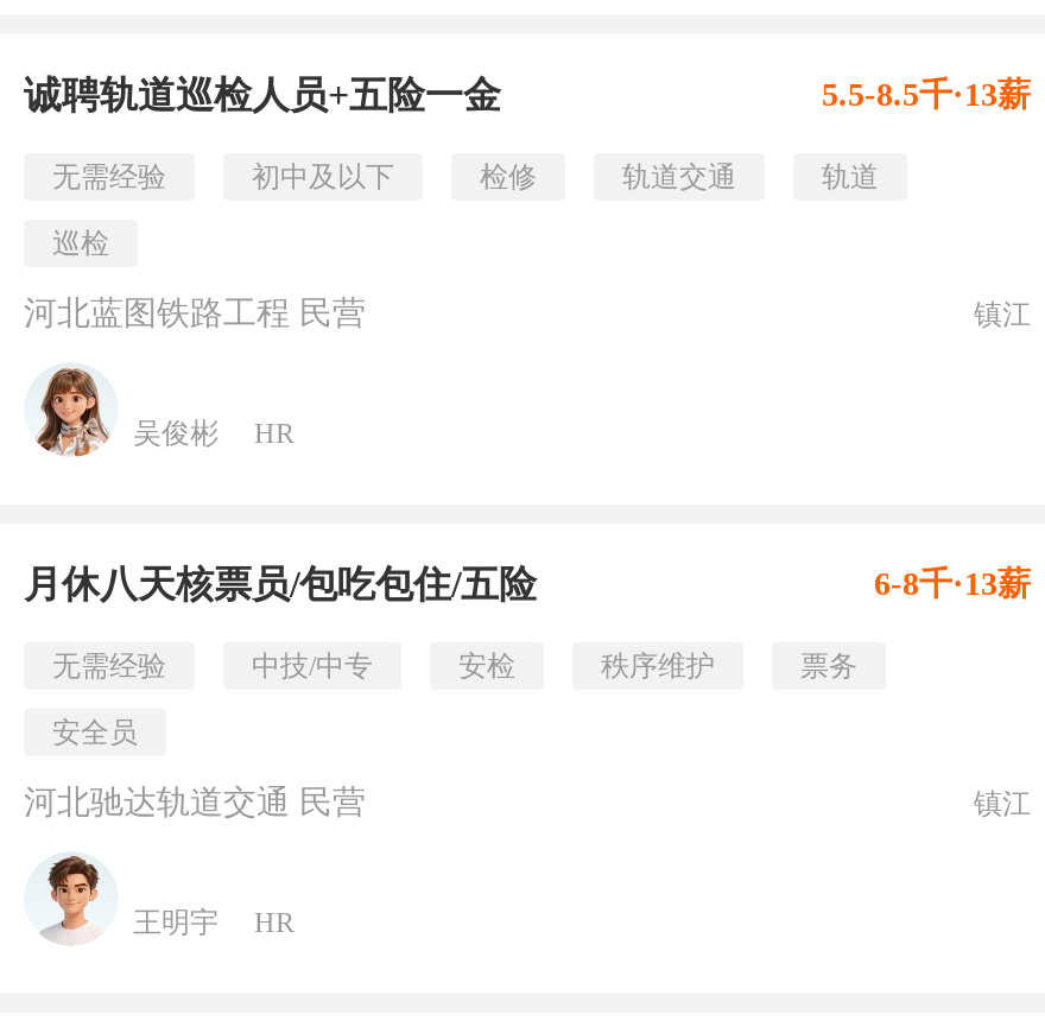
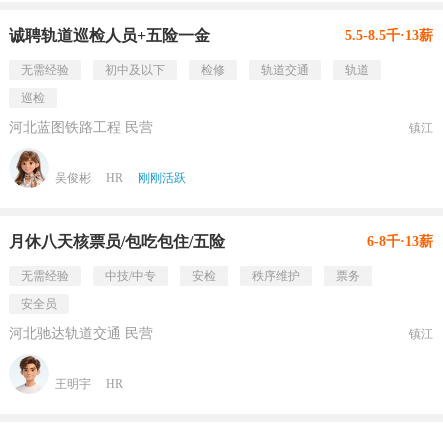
+ 刚刚活跃
